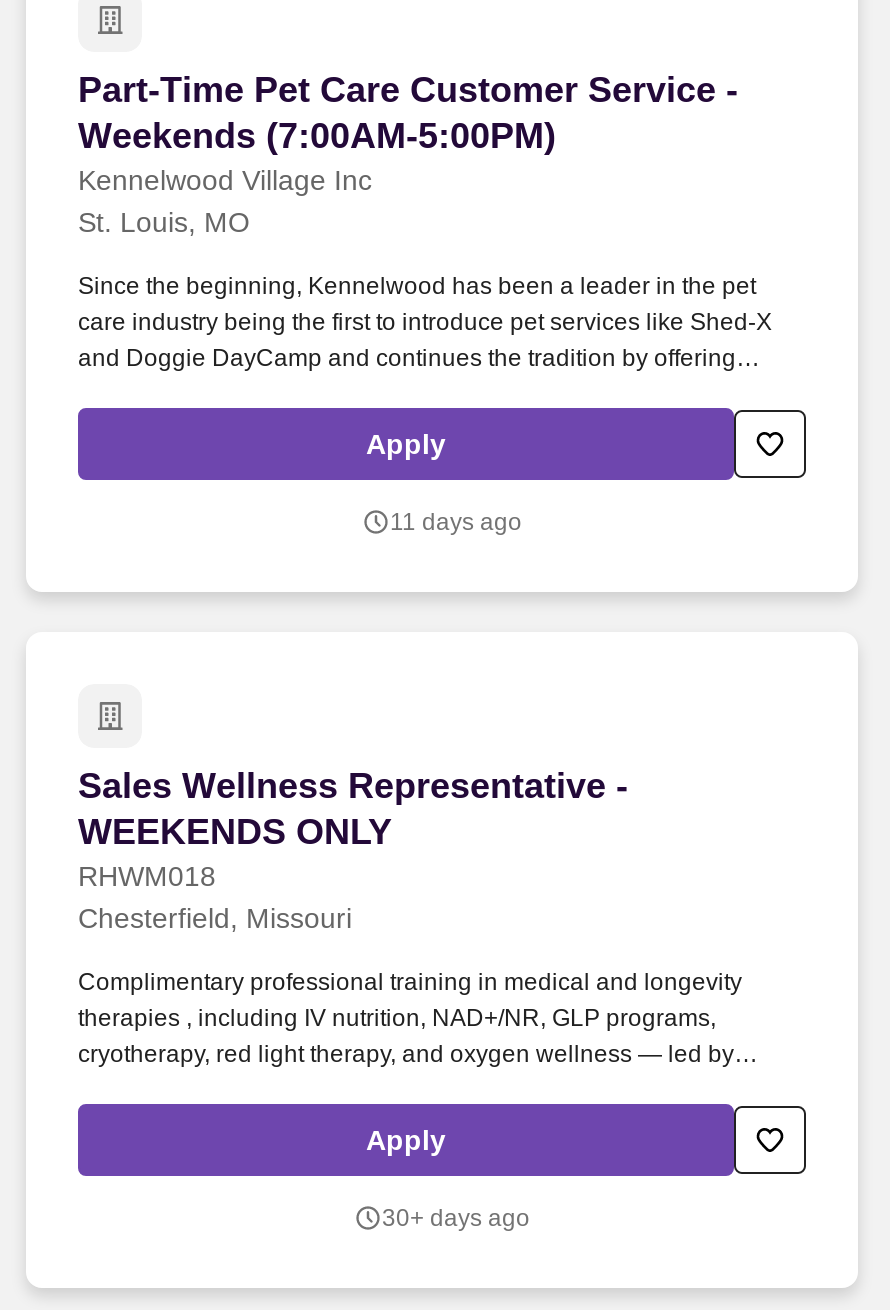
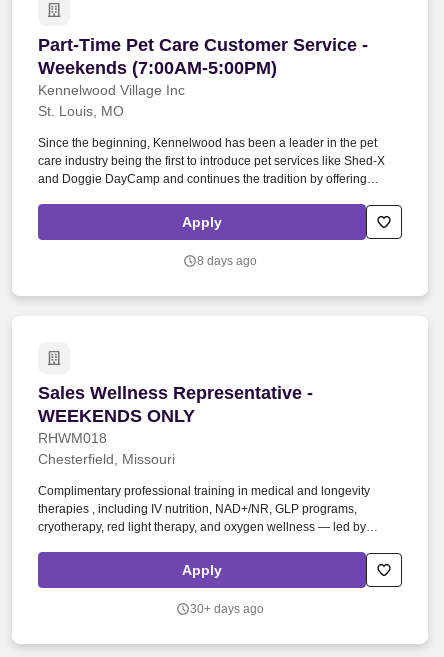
- 11 days ago
+ 8 days ago
